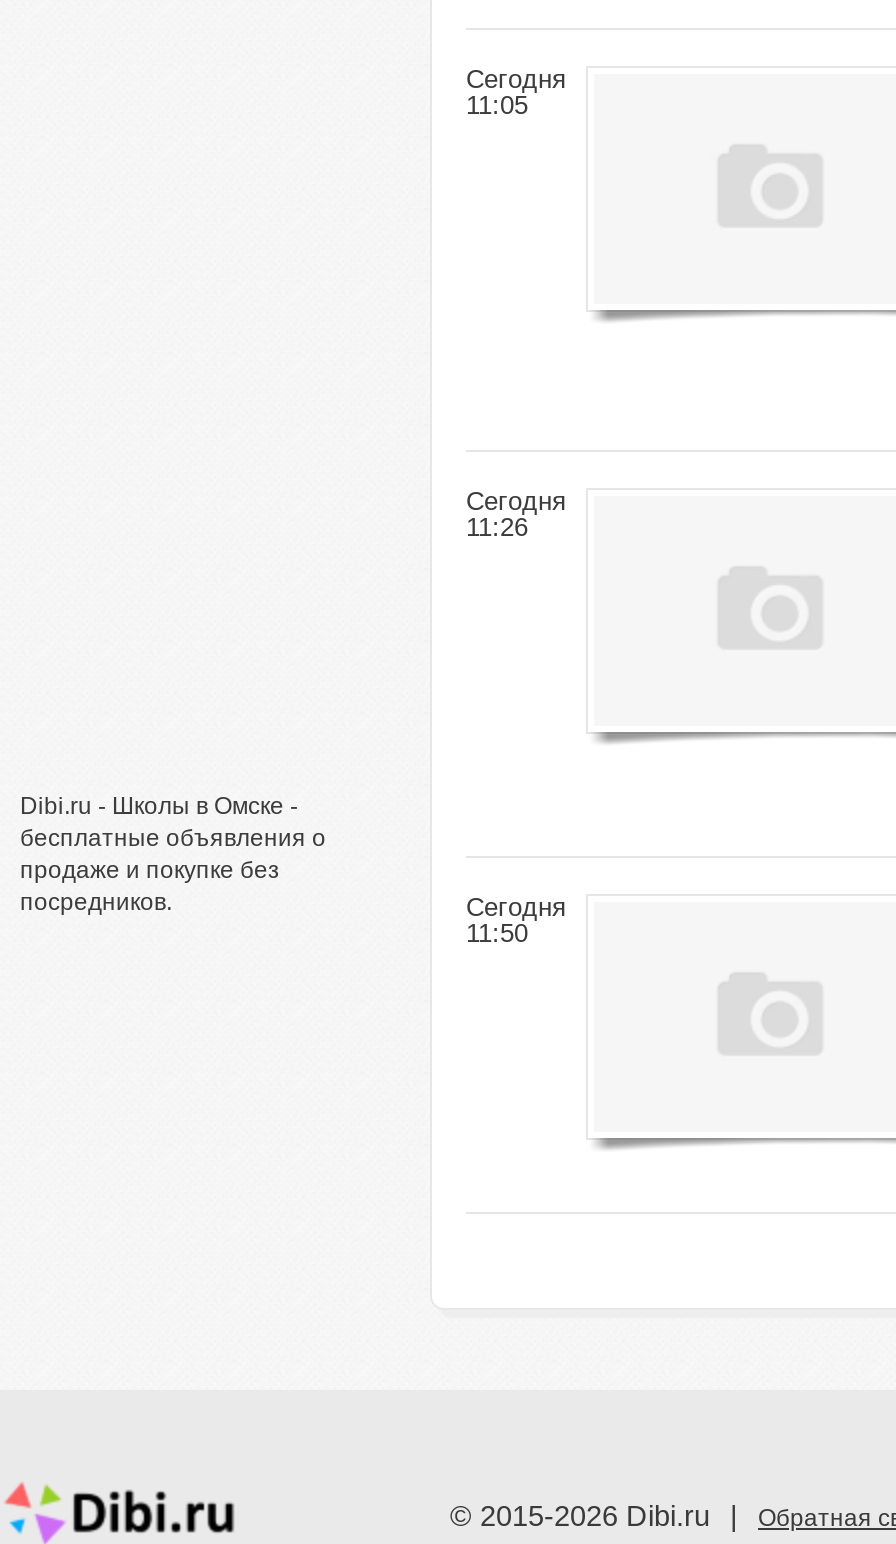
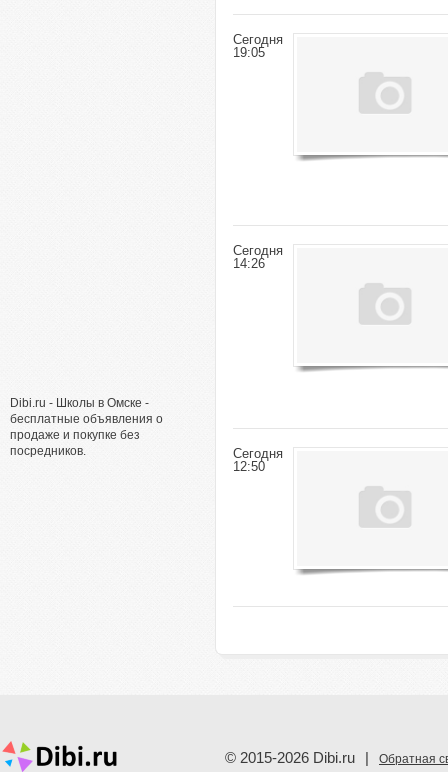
- 11:05
+ 19:05

- 11:26
+ 14:26

- 11:50
+ 12:50
